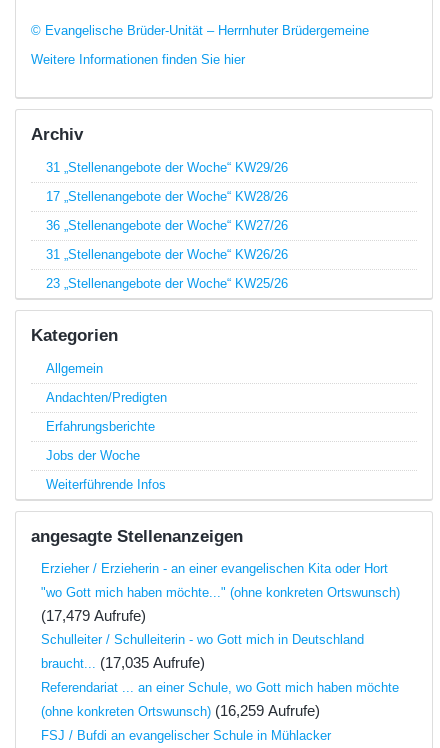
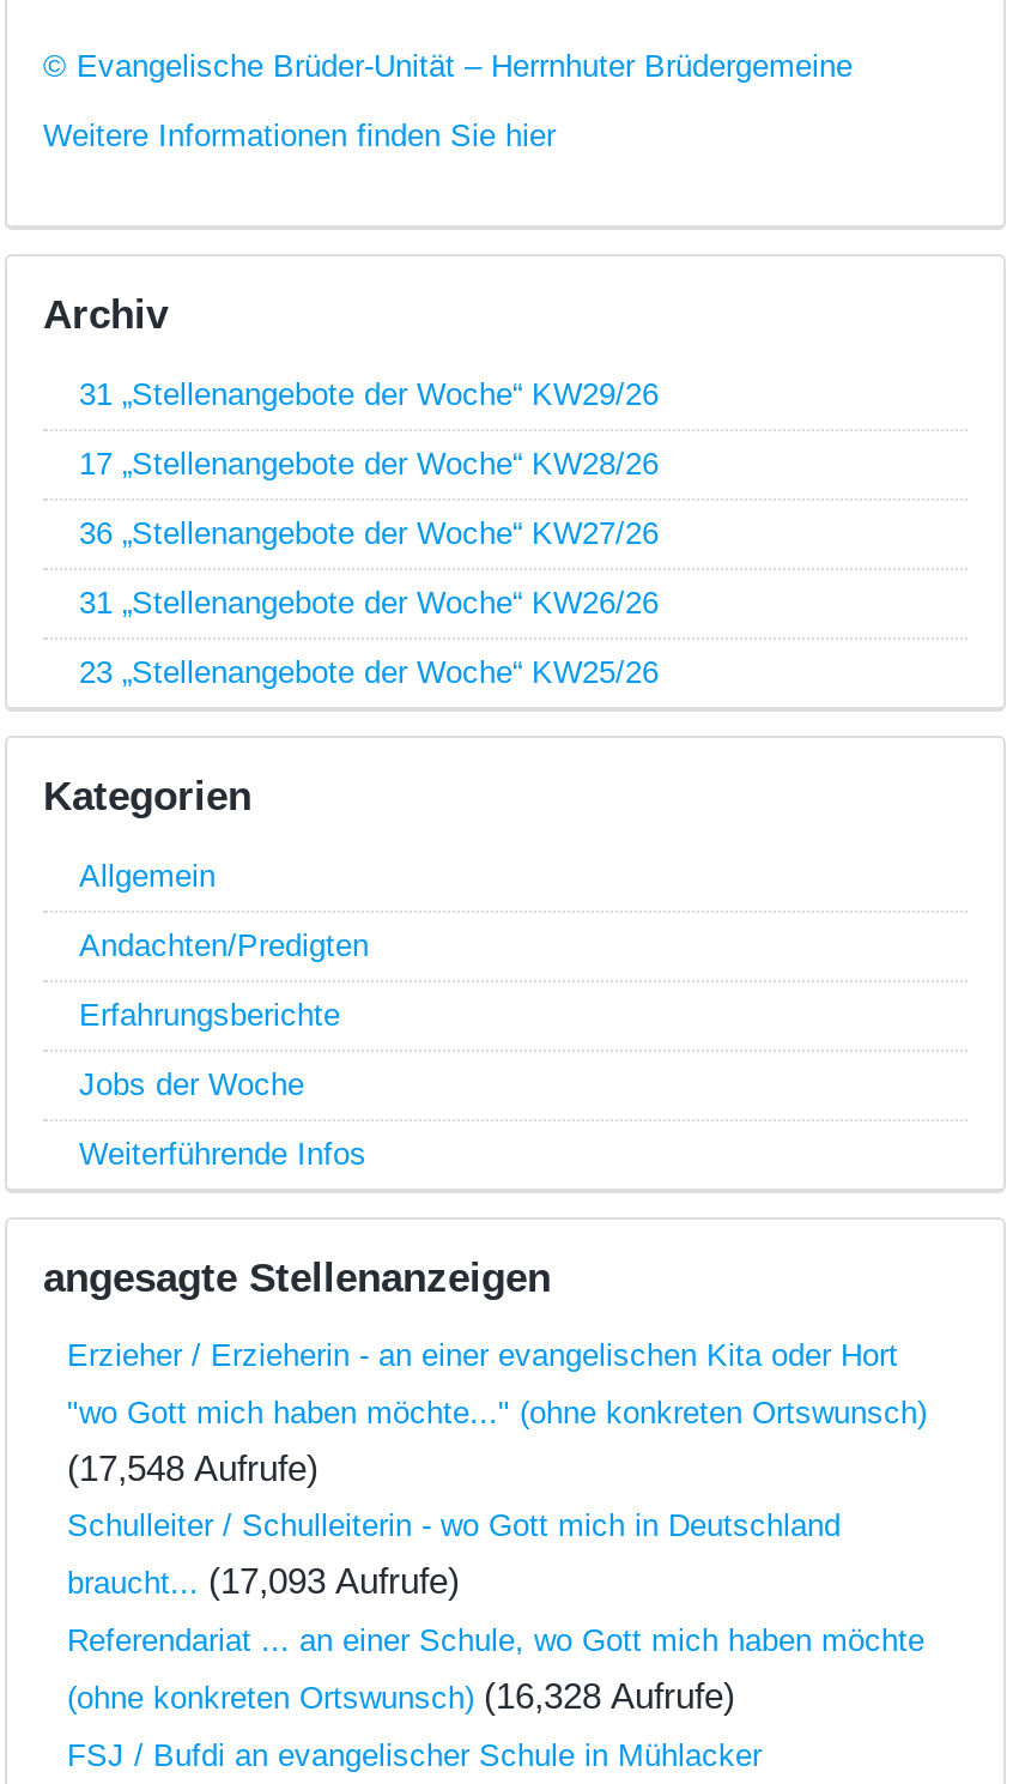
- (17,479 Aufrufe)
+ (17,548 Aufrufe)

- braucht... (17,035 Aufrufe)
+ braucht... (17,093 Aufrufe)

- (ohne konkreten Ortswunsch) (16,259 Aufrufe)
+ (ohne konkreten Ortswunsch) (16,328 Aufrufe)
